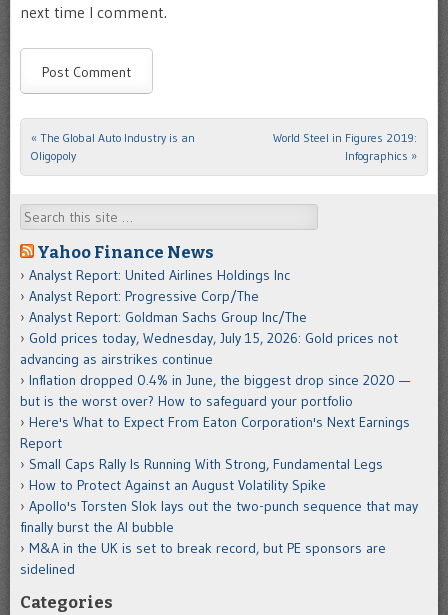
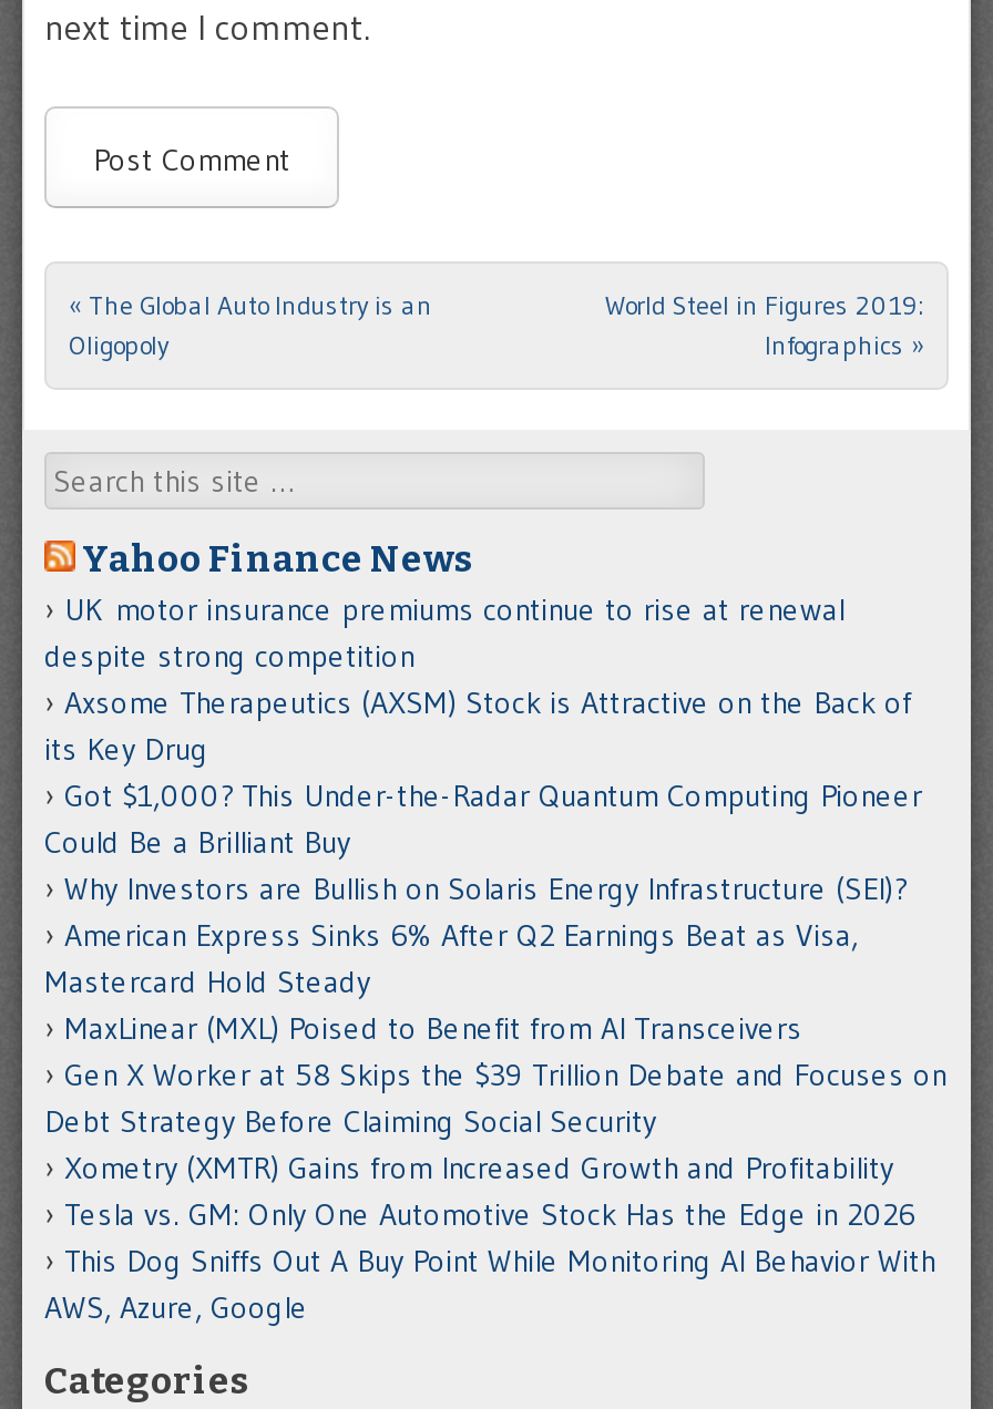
- Analyst Report: United Airlines Holdings Inc
- Analyst Report: Progressive Corp/The
- Analyst Report: Goldman Sachs Group Inc/The
- Gold prices today, Wednesday, July 15, 2026: Gold prices not
- advancing as airstrikes continue
- Inflation dropped 0.4% in June, the biggest drop since 2020 —
- but is the worst over? How to safeguard your portfolio
- Here's What to Expect From Eaton Corporation's Next Earnings
- Report
- Small Caps Rally Is Running With Strong, Fundamental Legs
- How to Protect Against an August Volatility Spike
- Apollo's Torsten Slok lays out the two-punch sequence that may
- finally burst the AI bubble
- M&A in the UK is set to break record, but PE sponsors are
- sidelined
+ UK motor insurance premiums continue to rise at renewal
+ despite strong competition
+ Axsome Therapeutics (AXSM) Stock is Attractive on the Back of
+ its Key Drug
+ Got $1,000? This Under-the-Radar Quantum Computing Pioneer
+ Could Be a Brilliant Buy
+ Why Investors are Bullish on Solaris Energy Infrastructure (SEI)?
+ American Express Sinks 6% After Q2 Earnings Beat as Visa,
+ Mastercard Hold Steady
+ MaxLinear (MXL) Poised to Benefit from AI Transceivers
+ Gen X Worker at 58 Skips the $39 Trillion Debate and Focuses on
+ Debt Strategy Before Claiming Social Security
+ Xometry (XMTR) Gains from Increased Growth and Profitability
+ Tesla vs. GM: Only One Automotive Stock Has the Edge in 2026
+ This Dog Sniffs Out A Buy Point While Monitoring AI Behavior With
+ AWS, Azure, Google
